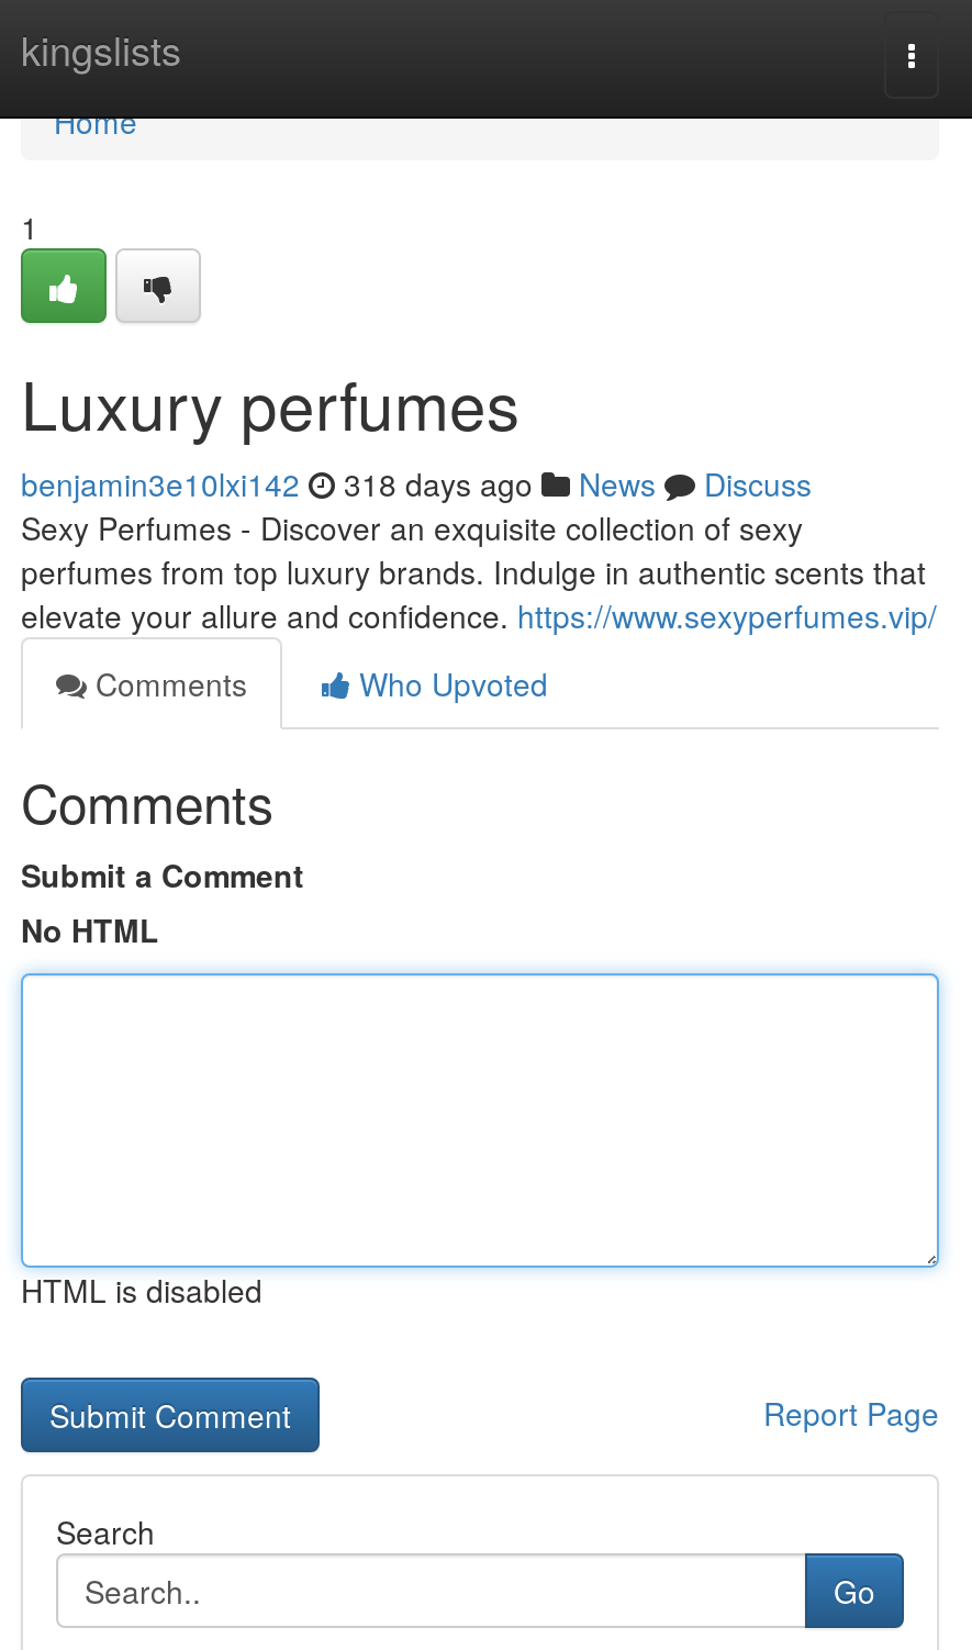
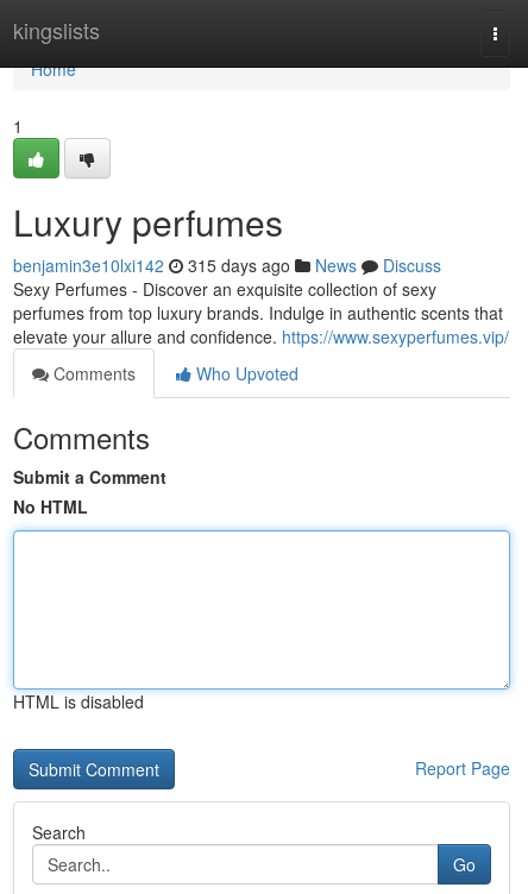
- benjamin3e10lxi142 318 days ago News Discuss
+ benjamin3e10lxi142 315 days ago News Discuss
